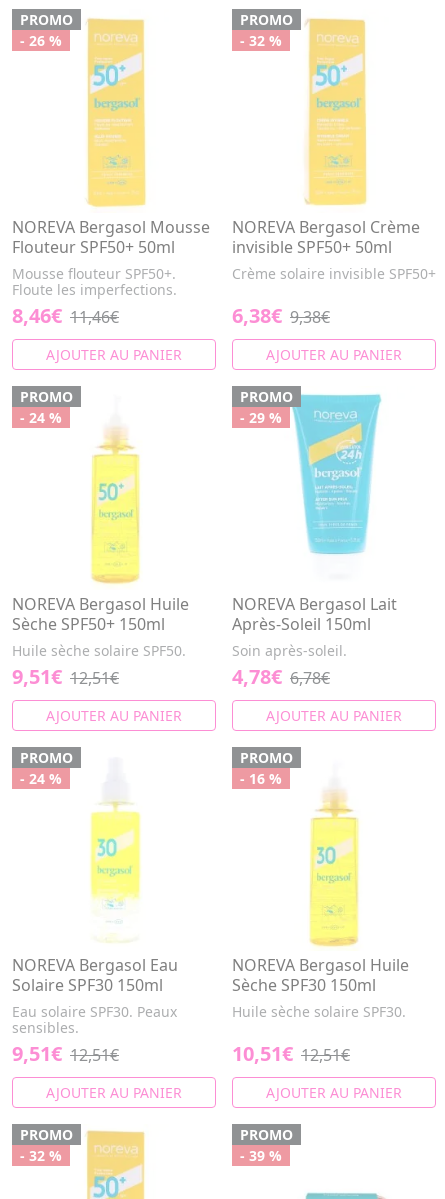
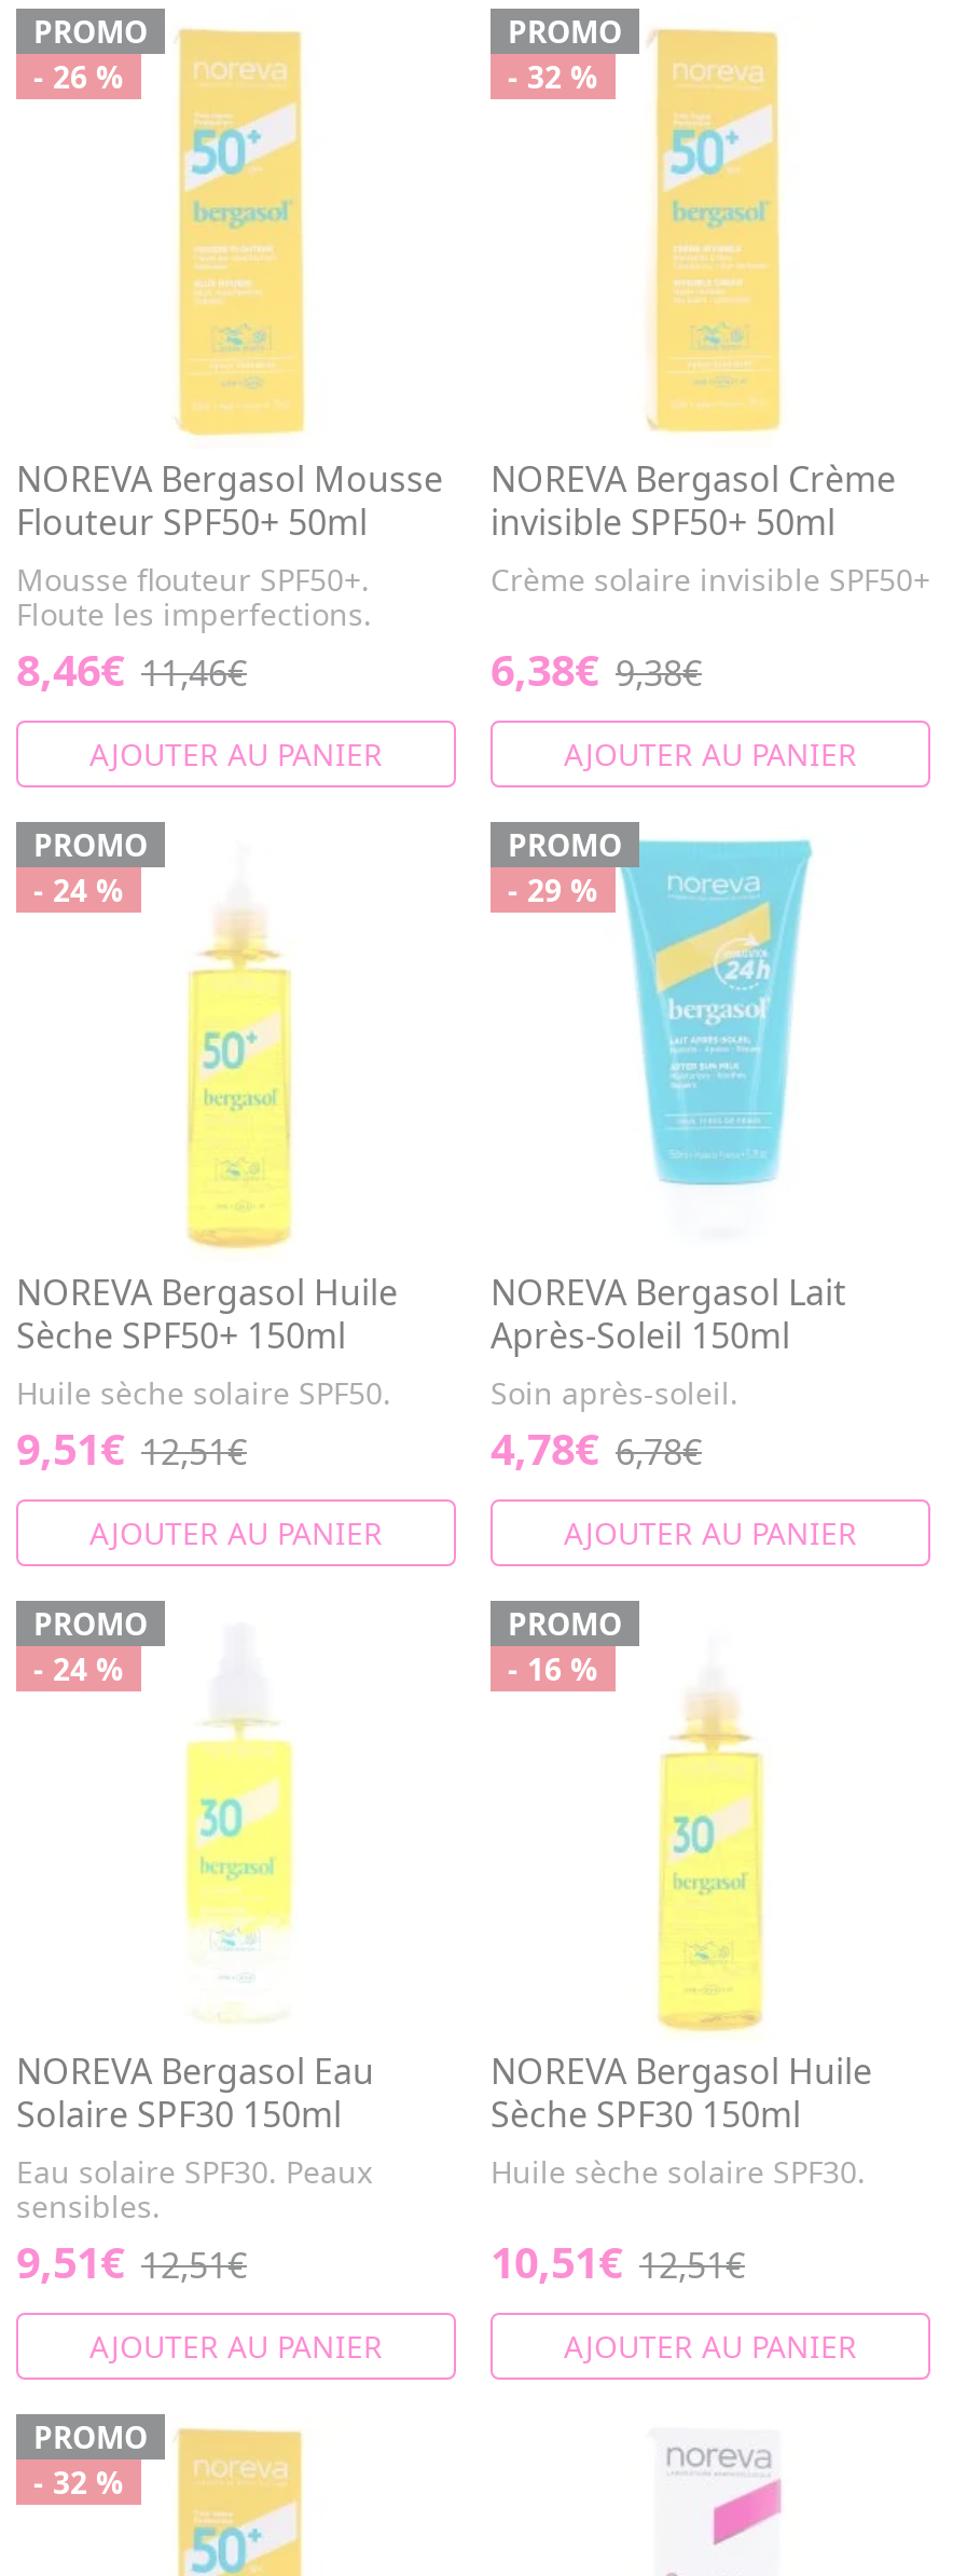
- PROMO
- - 39 %

+ [image]
